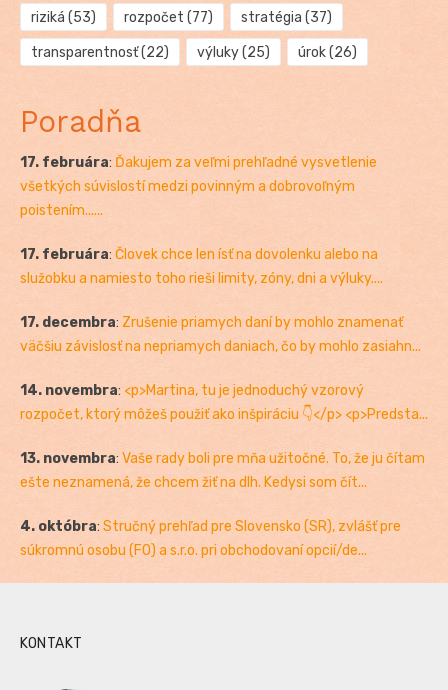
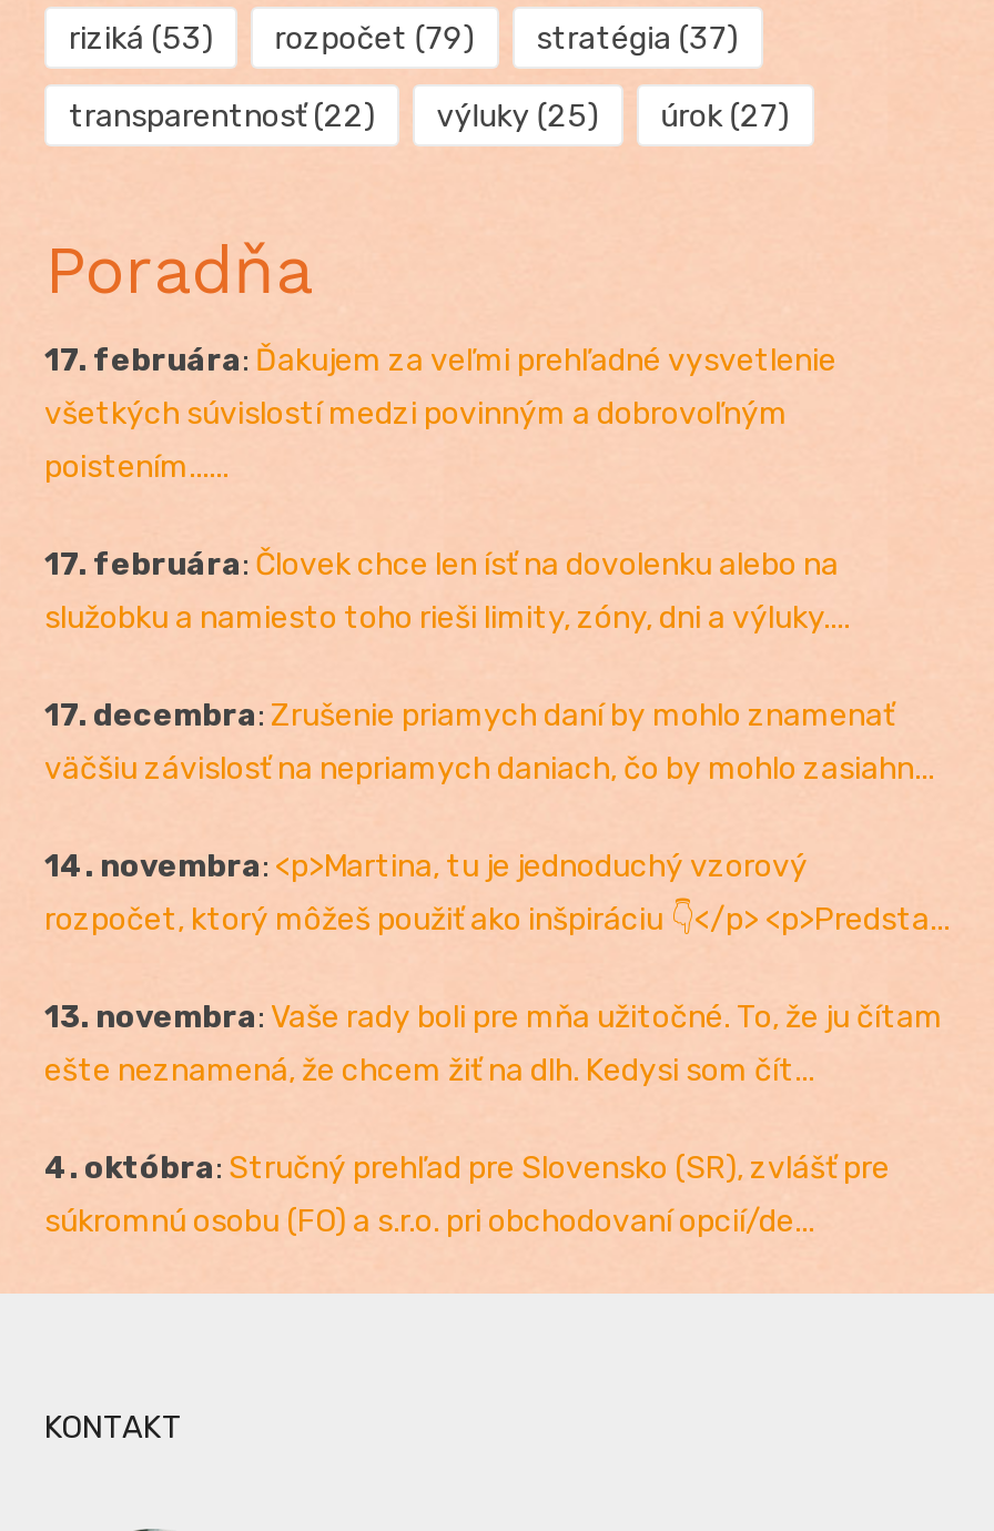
- riziká (53) rozpočet (77) stratégia (37)
+ riziká (53) rozpočet (79) stratégia (37)

- transparentnosť (22) výluky (25) úrok (26)
+ transparentnosť (22) výluky (25) úrok (27)
